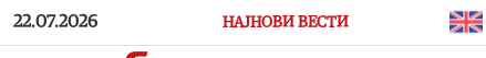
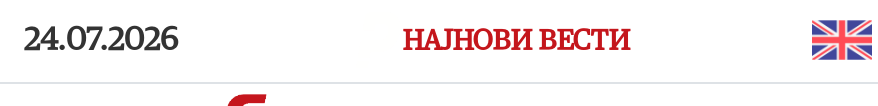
- 22.07.2026
+ 24.07.2026
